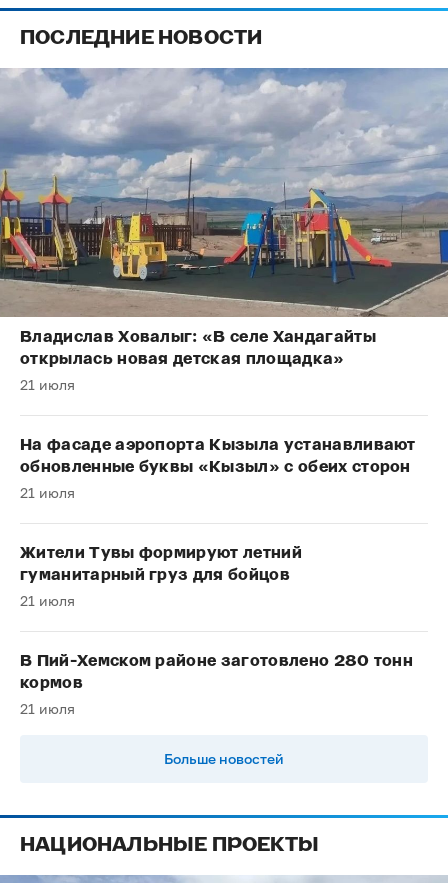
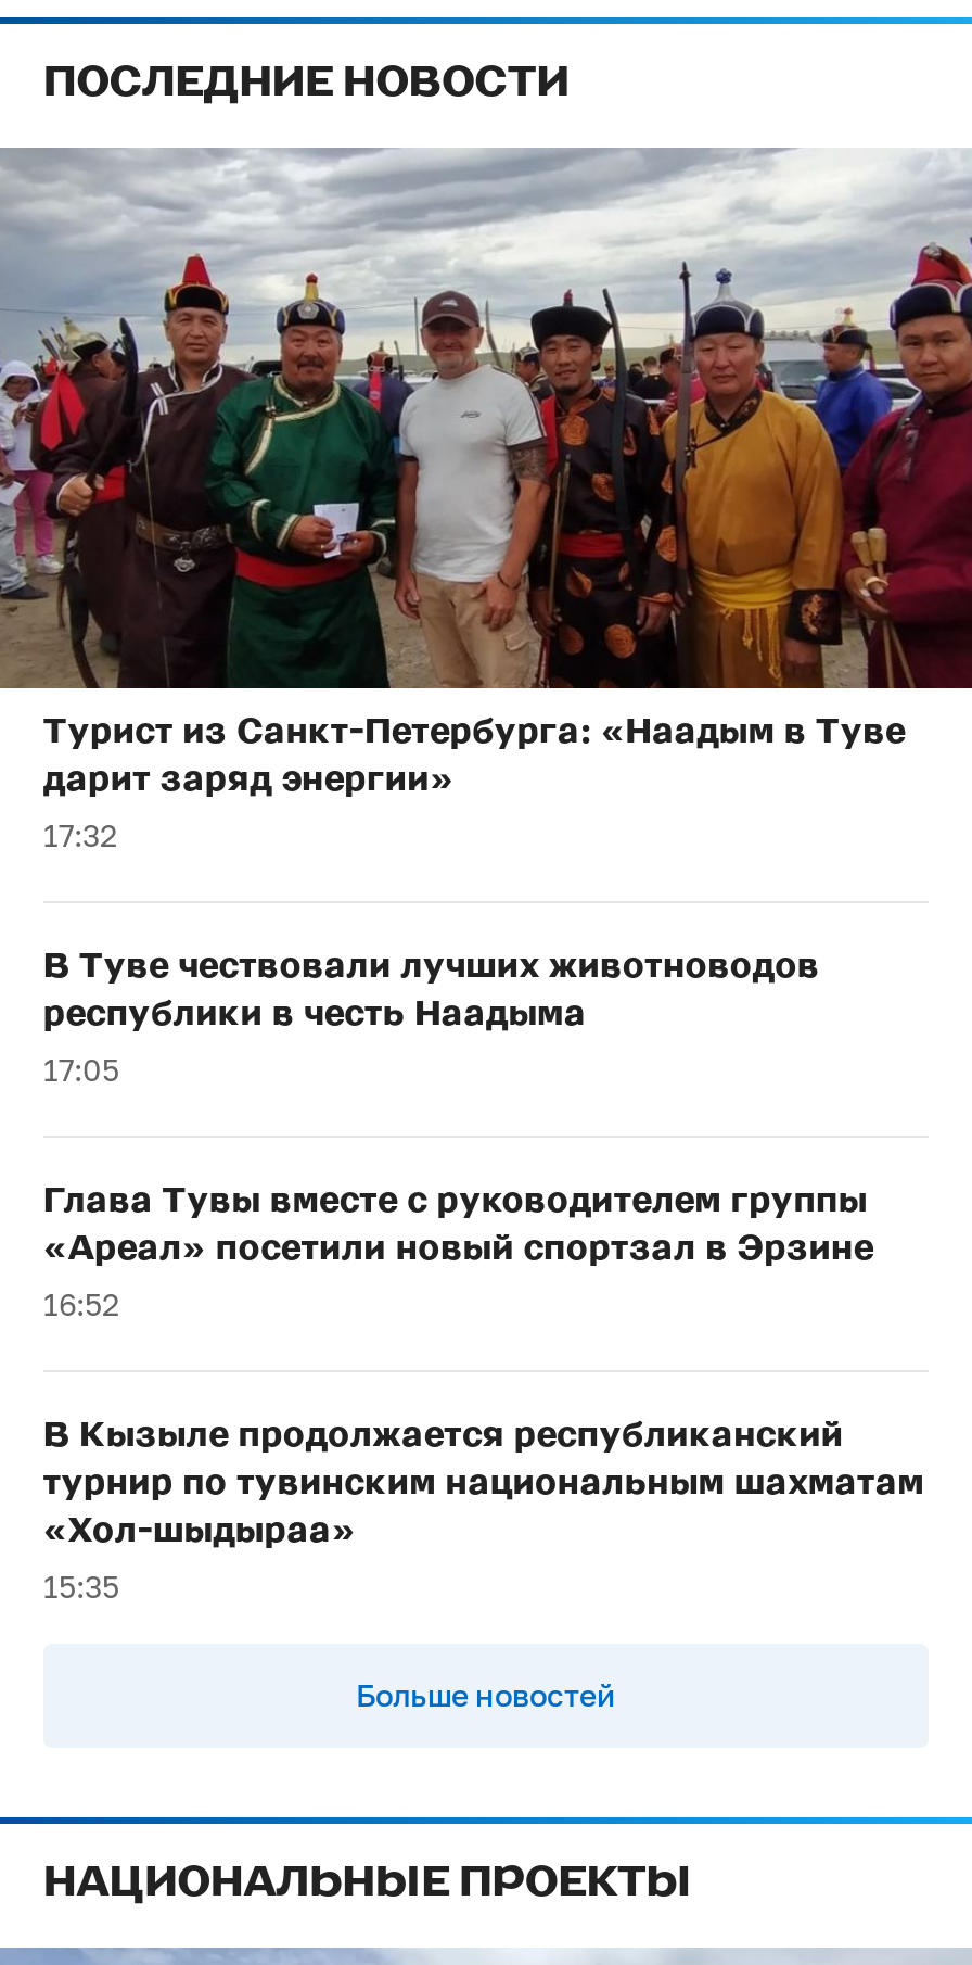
- [image]
- Владислав Ховалыг: «В селе Хандагайты
- открылась новая детская площадка»
- 21 июля
+ [image]
+ Турист из Санкт-Петербурга: «Наадым в Туве
+ дарит заряд энергии»
+ 17:32

- На фасаде аэропорта Кызыла устанавливают
- обновленные буквы «Кызыл» с обеих сторон
- 21 июля
+ В Туве чествовали лучших животноводов
+ республики в честь Наадыма
+ 17:05

- Жители Тувы формируют летний
- гуманитарный груз для бойцов
- 21 июля
+ Глава Тувы вместе с руководителем группы
+ «Ареал» посетили новый спортзал в Эрзине
+ 16:52

- В Пий-Хемском районе заготовлено 280 тонн
- кормов
- 21 июля
+ В Кызыле продолжается республиканский
+ турнир по тувинским национальным шахматам
+ «Хол-шыдыраа»
+ 15:35
